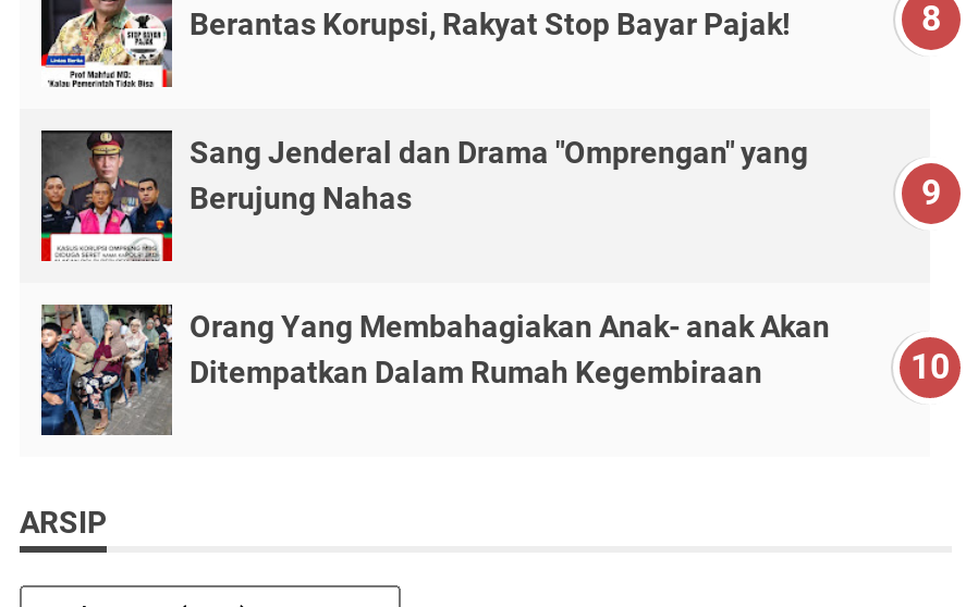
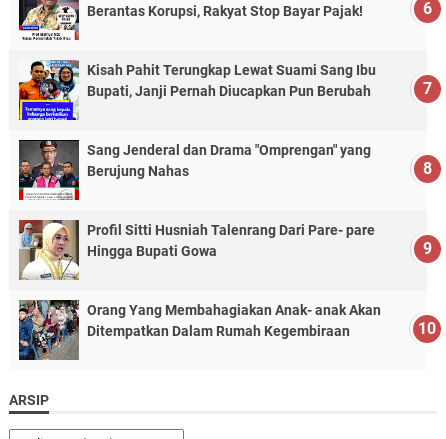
+ [image]
+ Kisah Pahit Terungkap Lewat Suami Sang Ibu
+ Bupati, Janji Pernah Diucapkan Pun Berubah

+ [image]
+ Profil Sitti Husniah Talenrang Dari Pare- pare
+ Hingga Bupati Gowa
